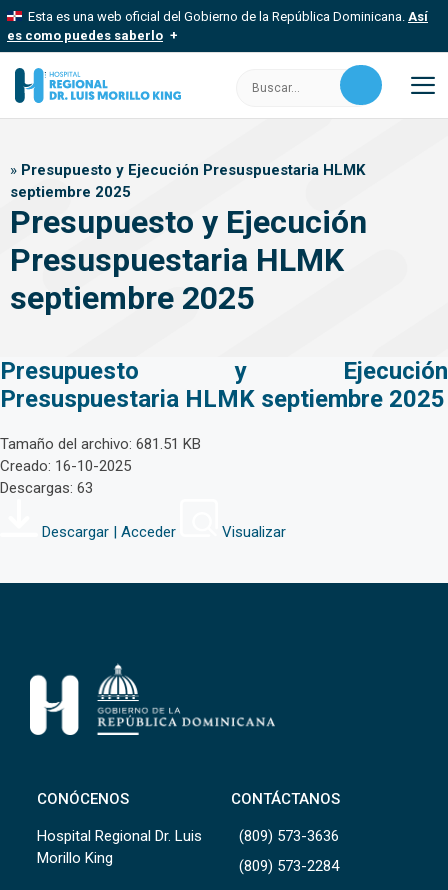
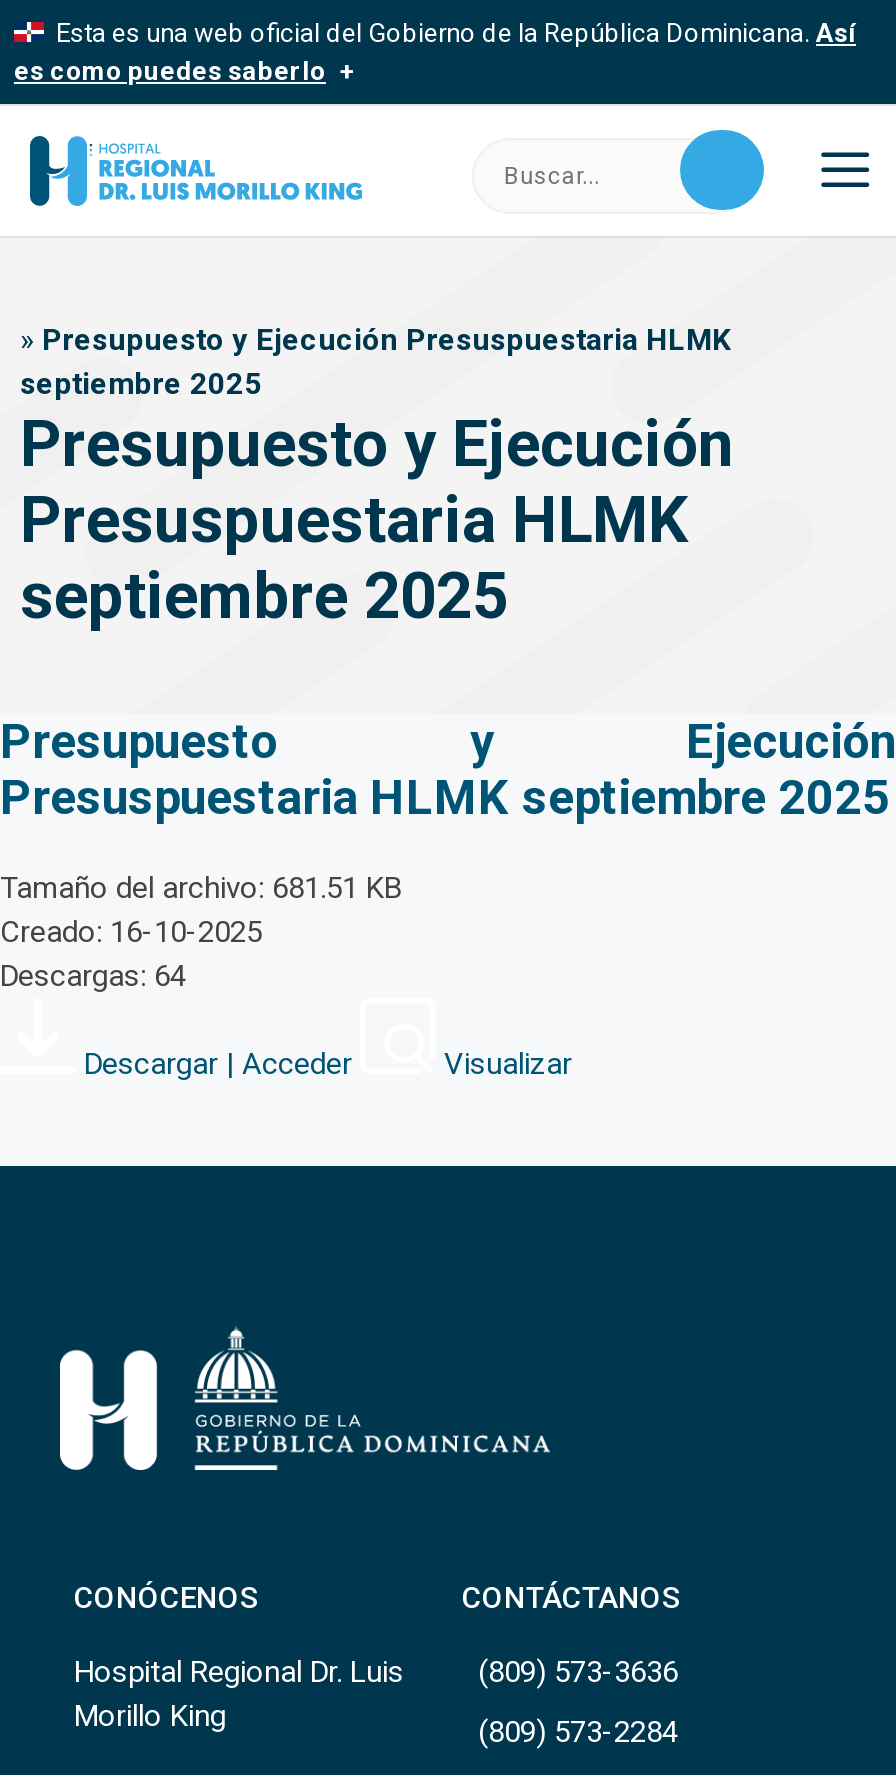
- Descargas: 63
+ Descargas: 64
